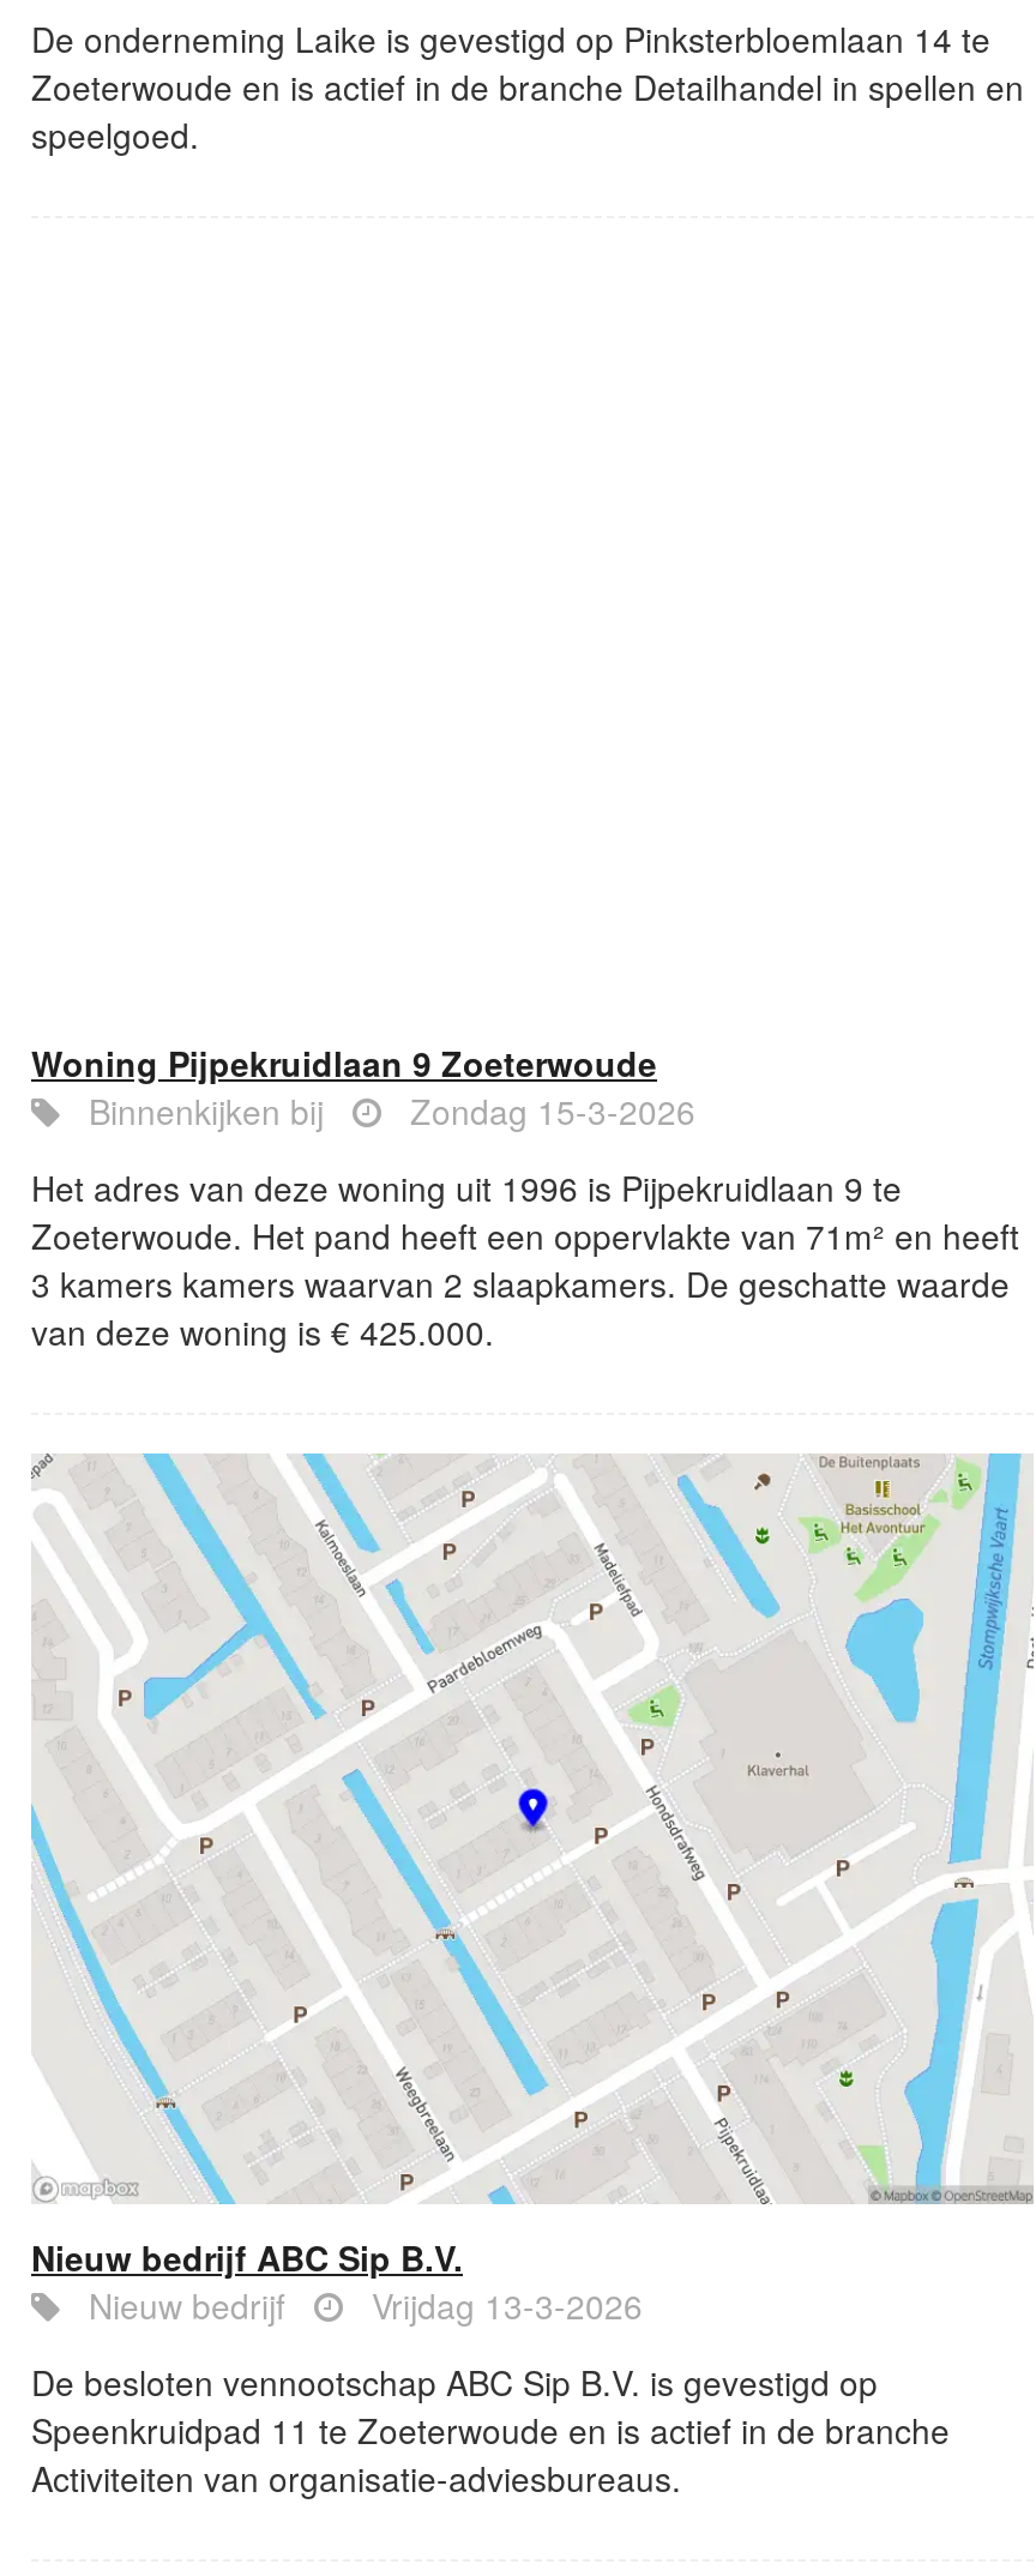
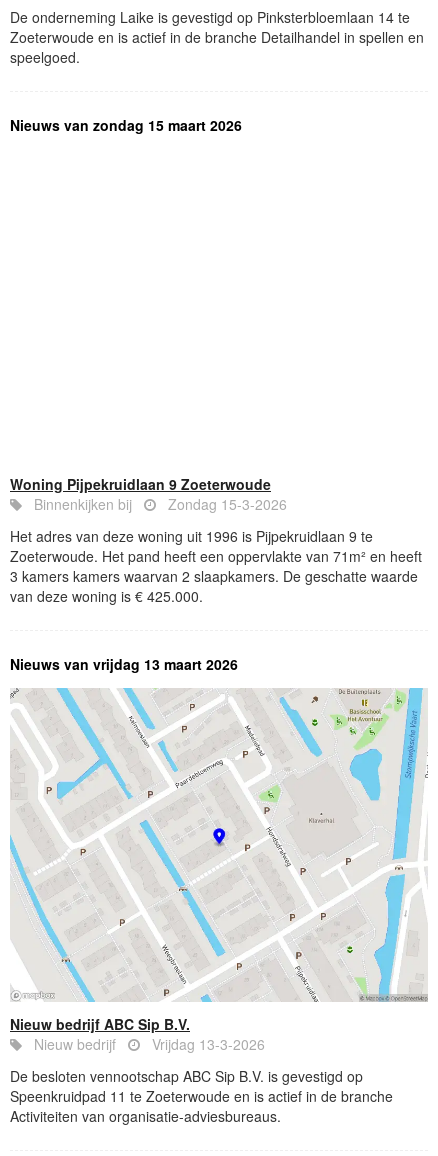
+ Nieuws van zondag 15 maart 2026

+ Nieuws van vrijdag 13 maart 2026
